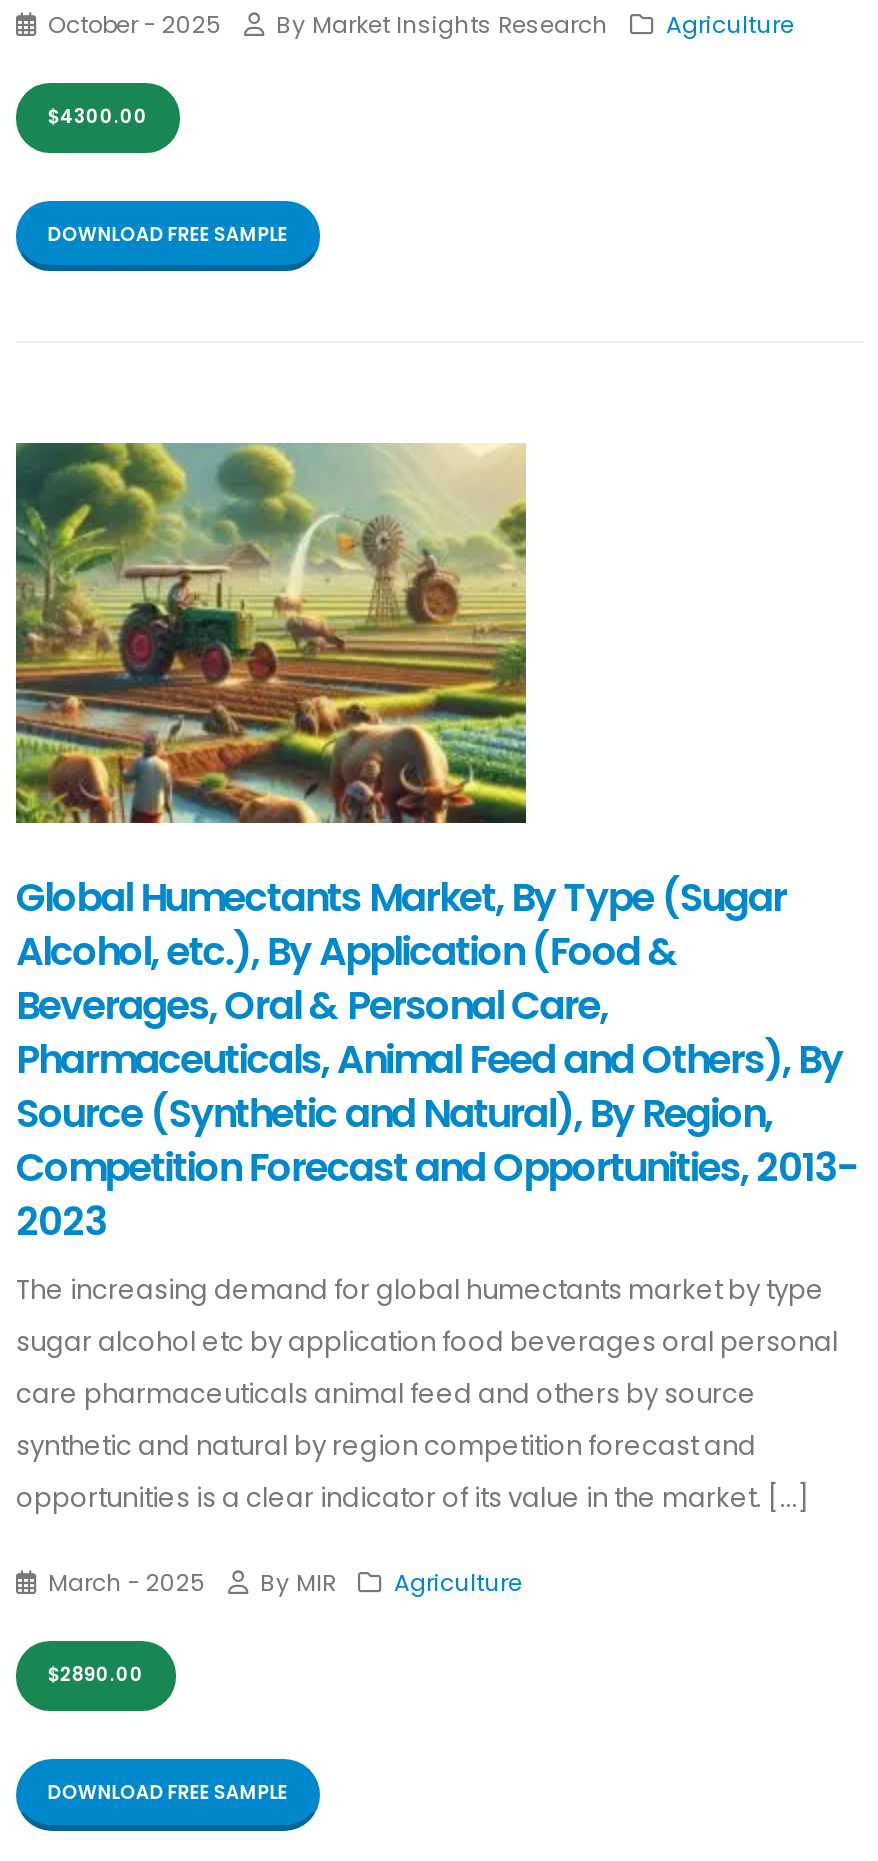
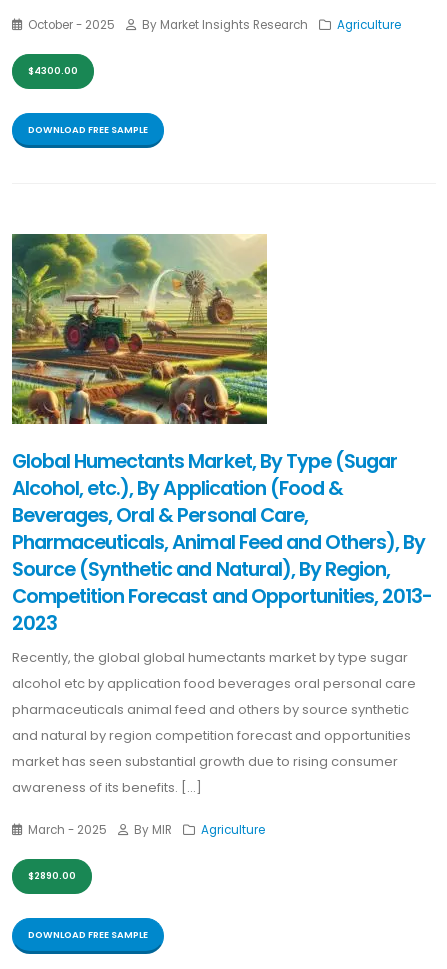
- The increasing demand for global humectants market by type
- sugar alcohol etc by application food beverages oral personal
- care pharmaceuticals animal feed and others by source
- synthetic and natural by region competition forecast and
- opportunities is a clear indicator of its value in the market. [...]
+ Recently, the global global humectants market by type sugar
+ alcohol etc by application food beverages oral personal care
+ pharmaceuticals animal feed and others by source synthetic
+ and natural by region competition forecast and opportunities
+ market has seen substantial growth due to rising consumer
+ awareness of its benefits. [...]
